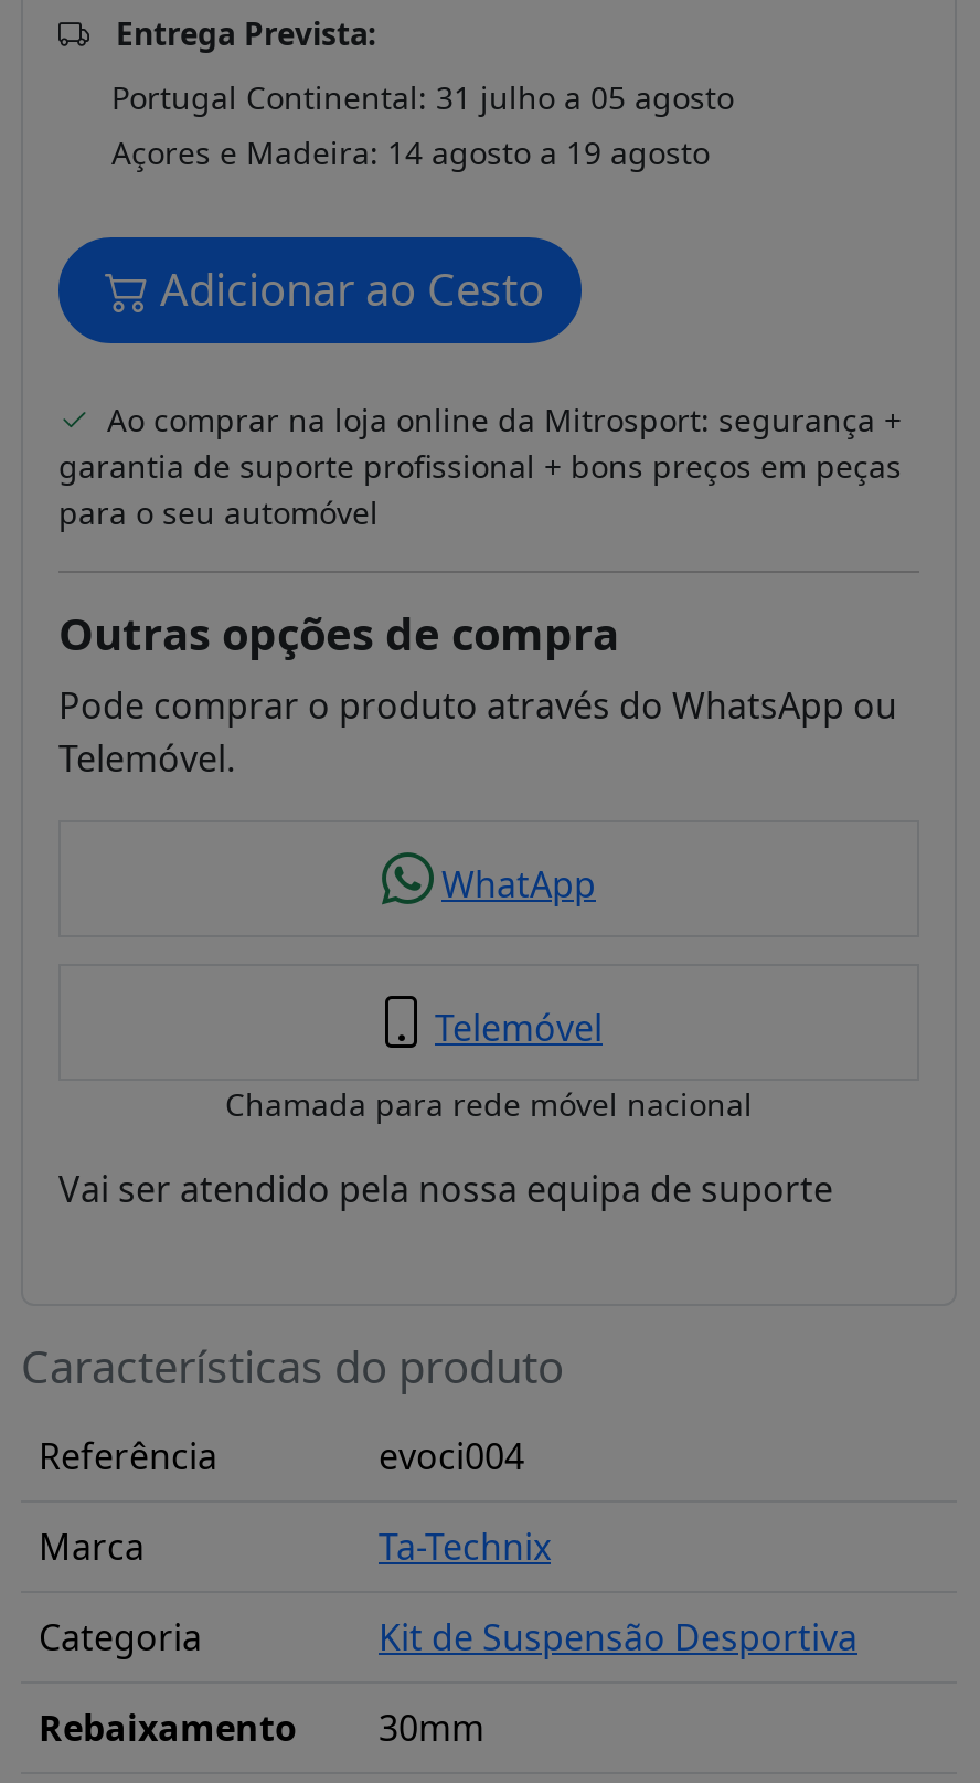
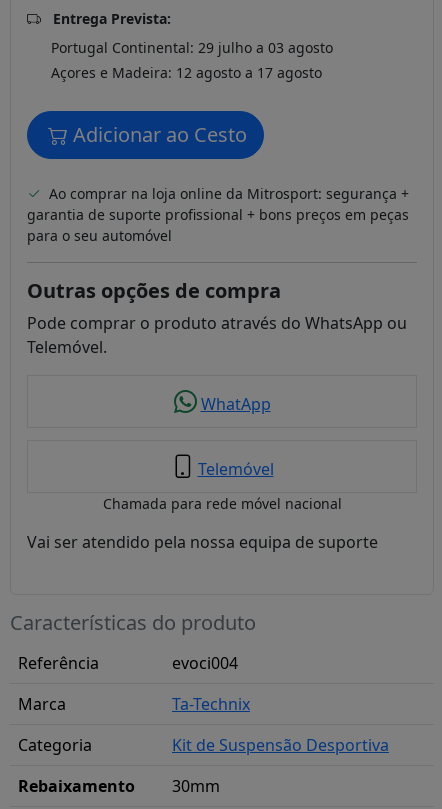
- Portugal Continental: 31 julho a 05 agosto
+ Portugal Continental: 29 julho a 03 agosto

- Açores e Madeira: 14 agosto a 19 agosto
+ Açores e Madeira: 12 agosto a 17 agosto
